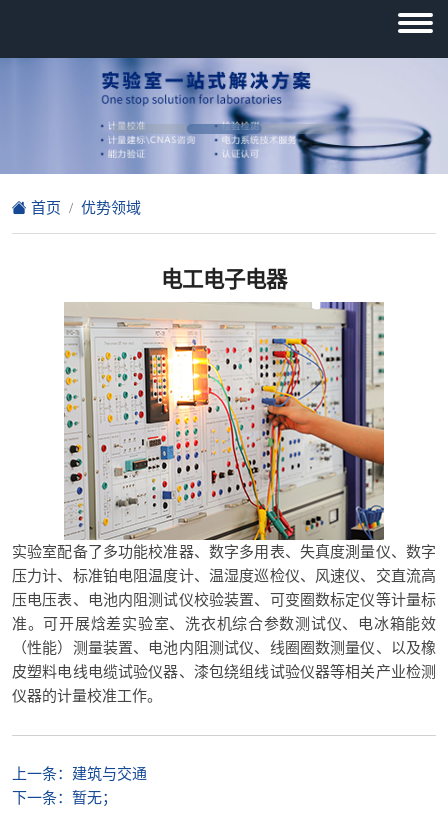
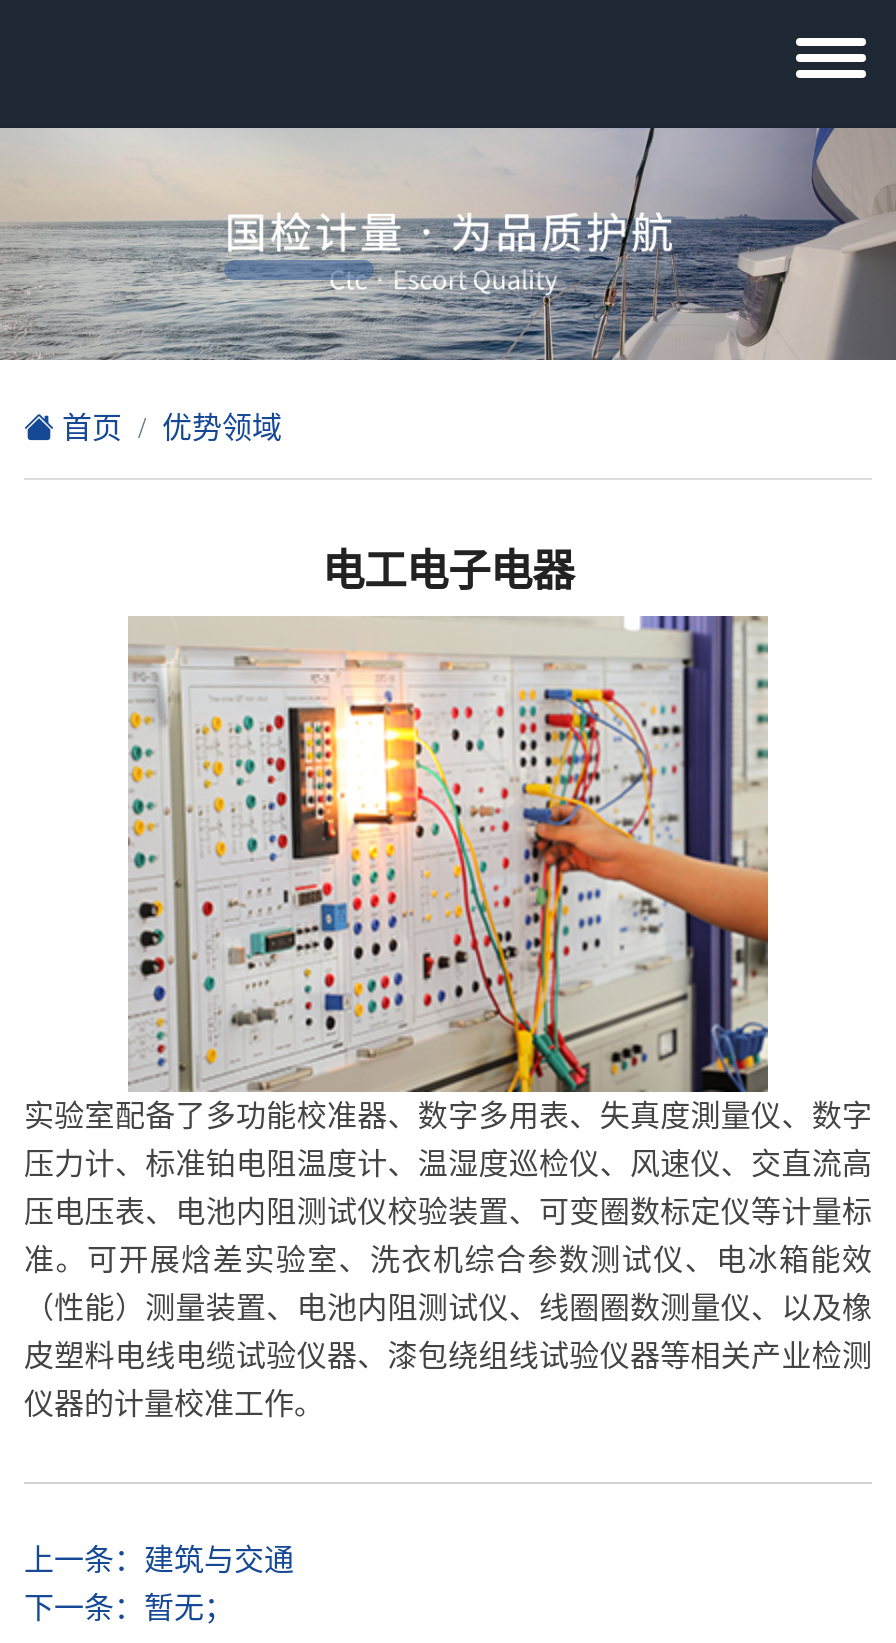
- [image]
+ [image]
